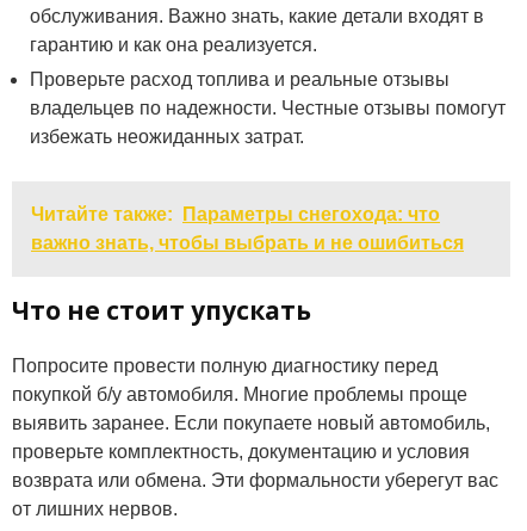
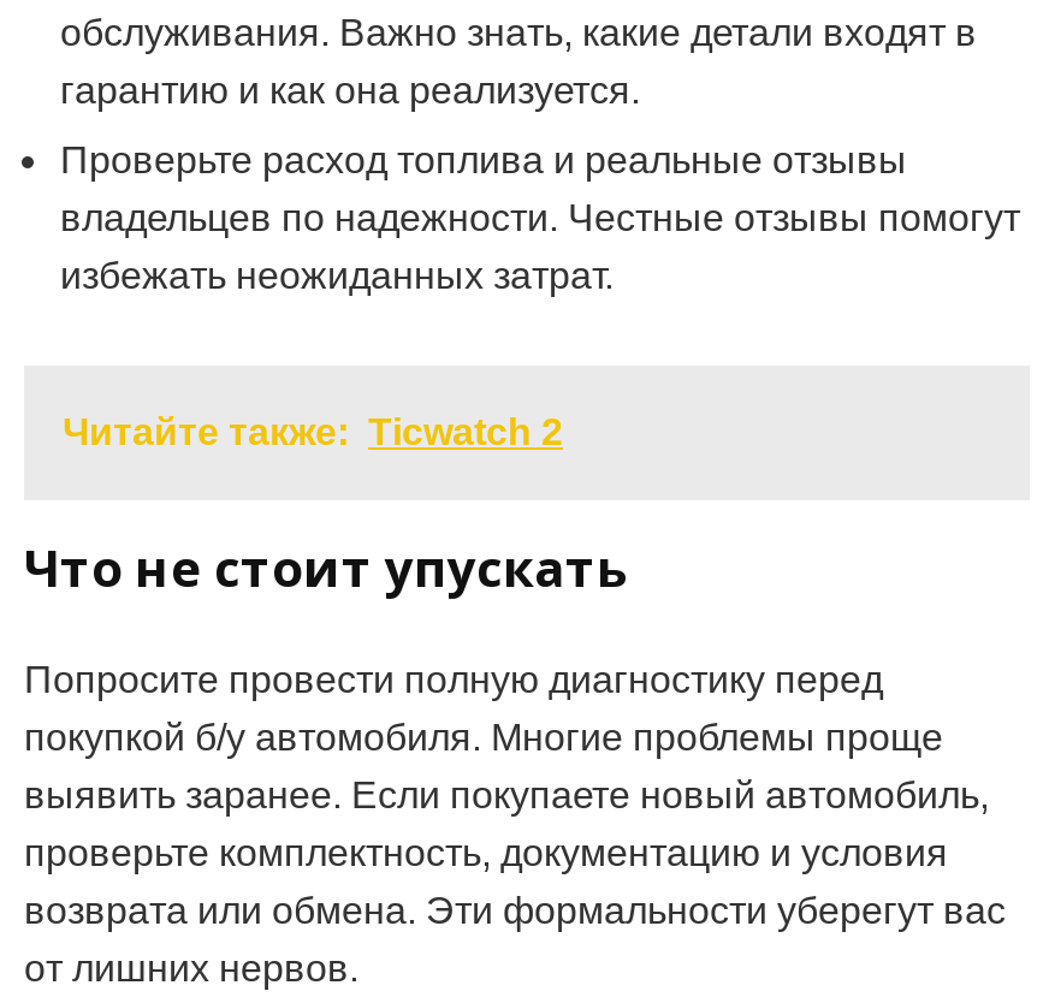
- Читайте также: Параметры снегохода: что
- важно знать, чтобы выбрать и не ошибиться
+ Читайте также: Ticwatch 2
